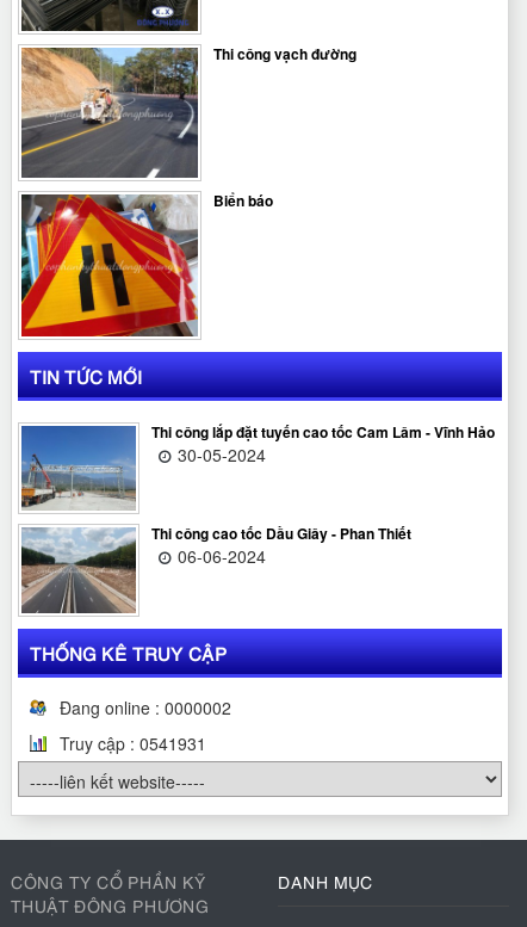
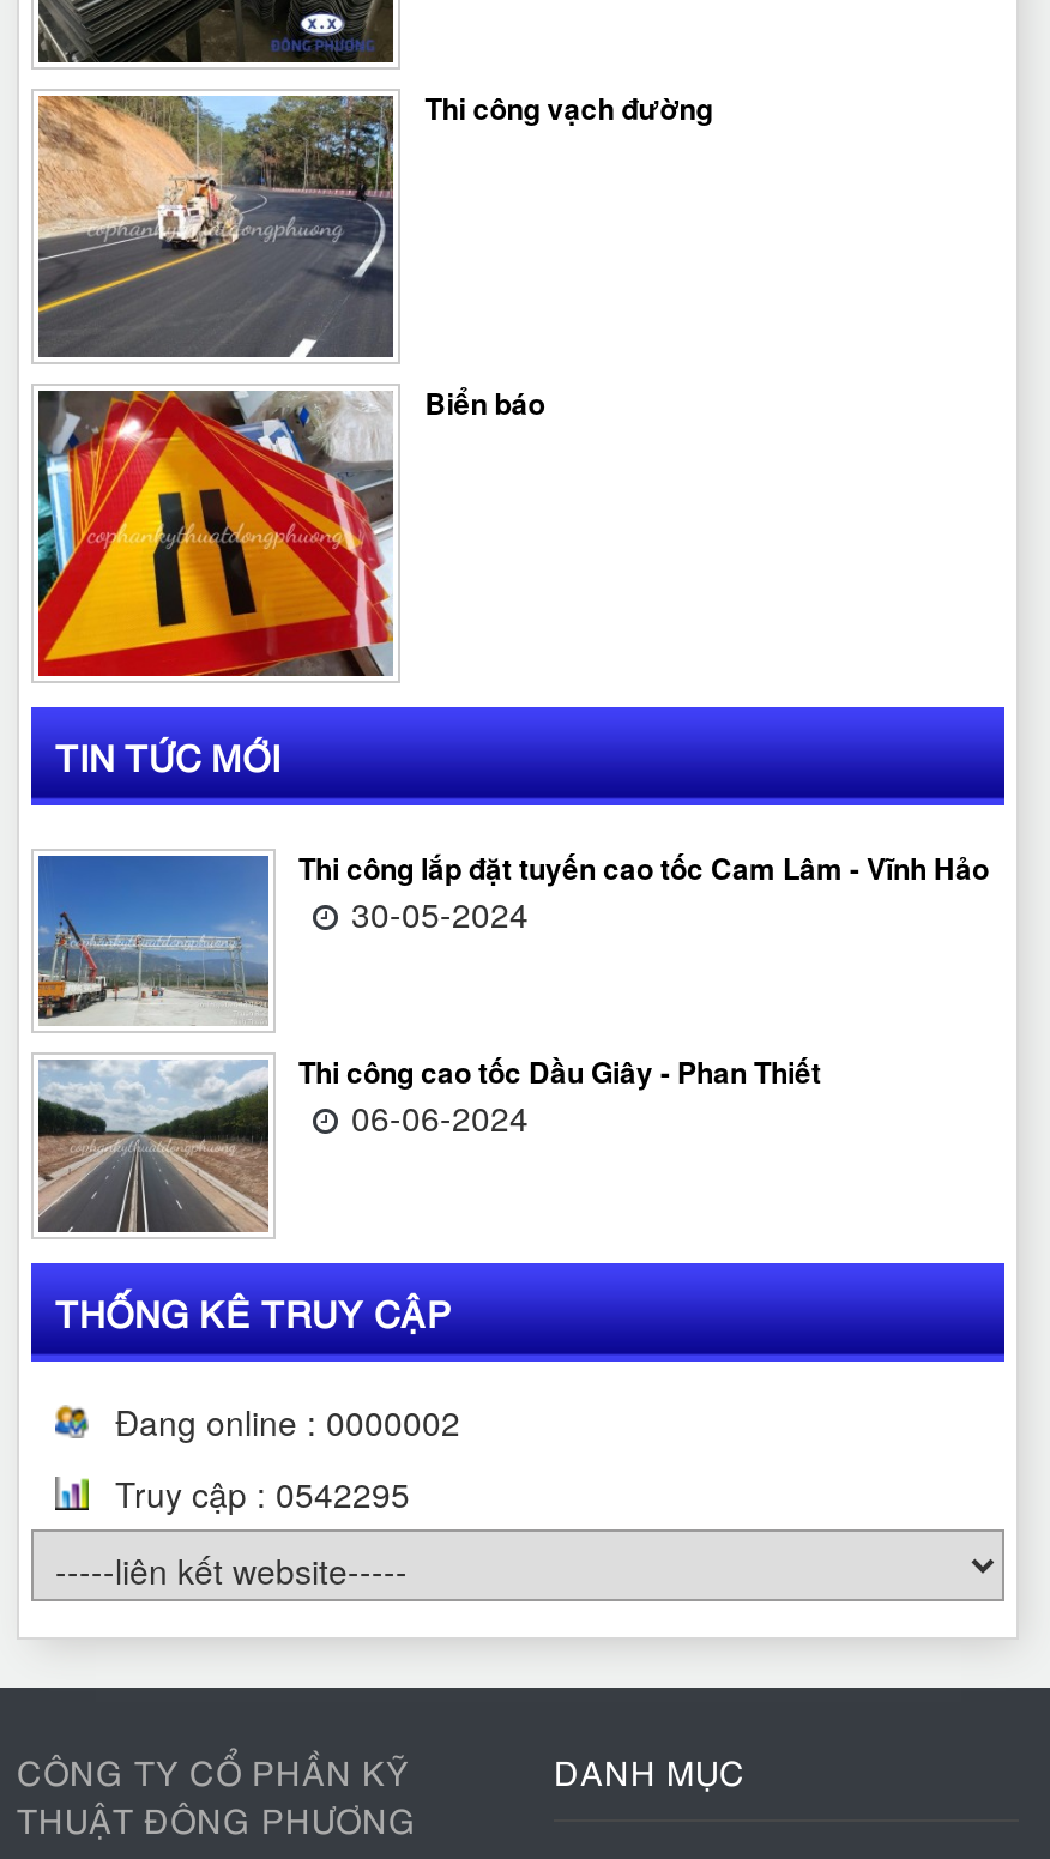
- Truy cập : 0541931
+ Truy cập : 0542295
